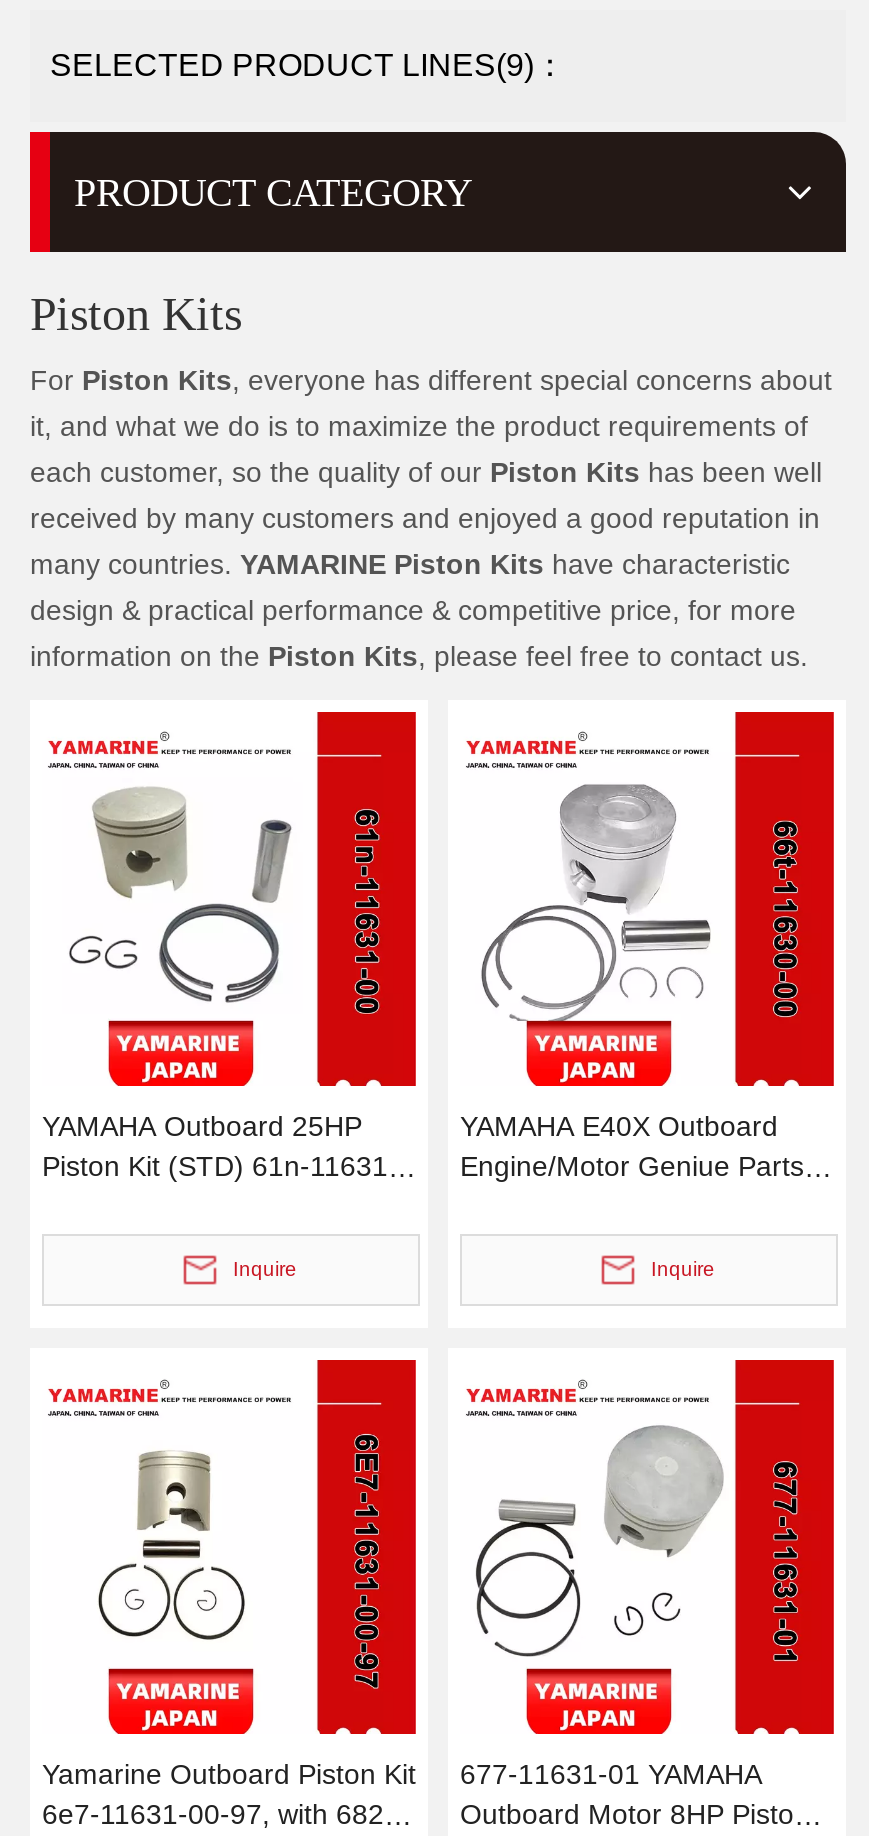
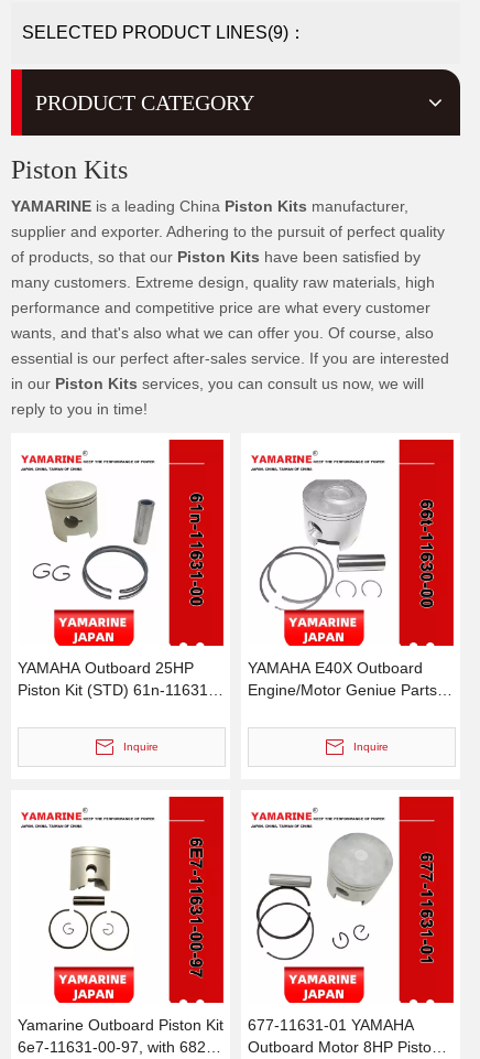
- For Piston Kits, everyone has different special concerns about
- it, and what we do is to maximize the product requirements of
- each customer, so the quality of our Piston Kits has been well
- received by many customers and enjoyed a good reputation in
- many countries. YAMARINE Piston Kits have characteristic
- design & practical performance & competitive price, for more
- information on the Piston Kits, please feel free to contact us.
+ YAMARINE is a leading China Piston Kits manufacturer,
+ supplier and exporter. Adhering to the pursuit of perfect quality
+ of products, so that our Piston Kits have been satisfied by
+ many customers. Extreme design, quality raw materials, high
+ performance and competitive price are what every customer
+ wants, and that's also what we can offer you. Of course, also
+ essential is our perfect after-sales service. If you are interested
+ in our Piston Kits services, you can consult us now, we will
+ reply to you in time!
